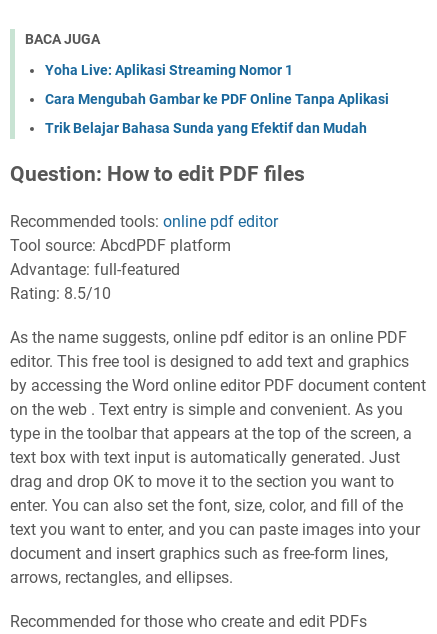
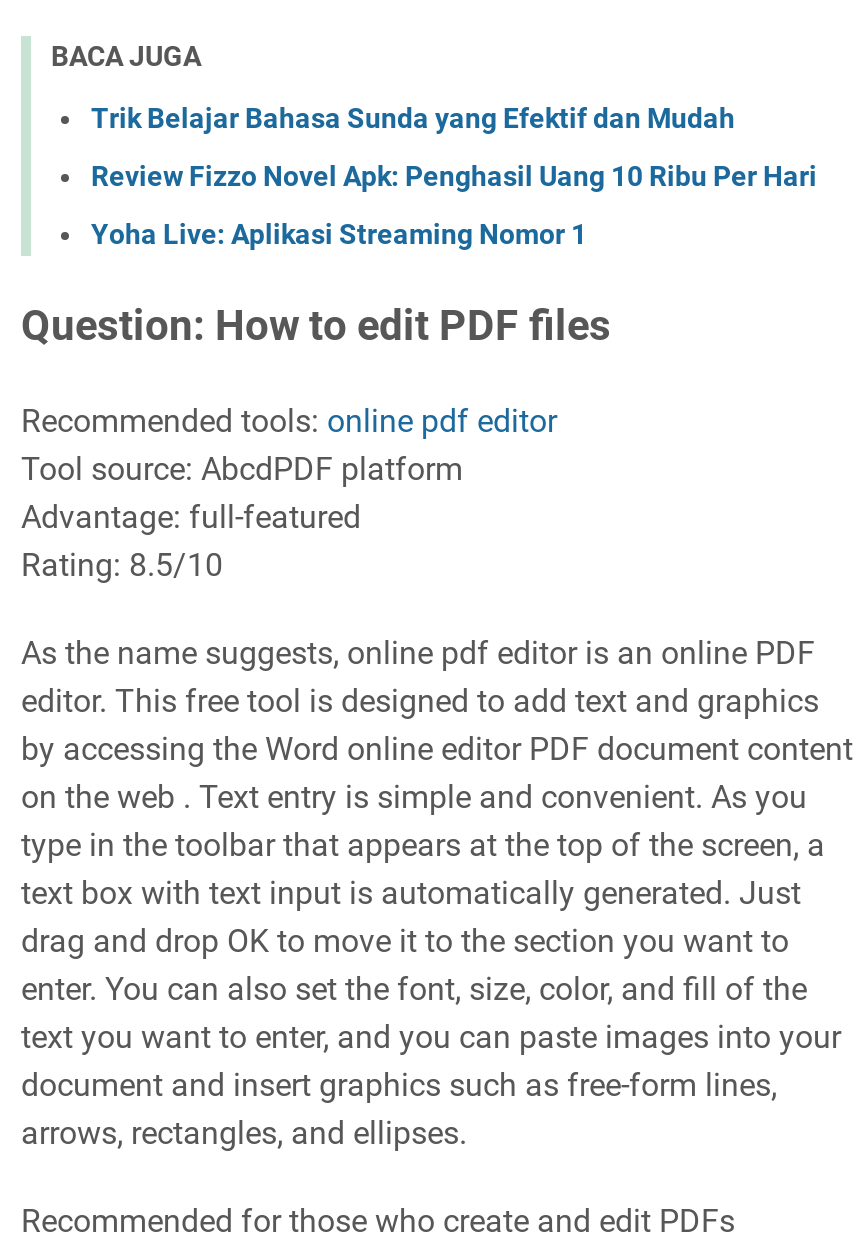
+ Review Fizzo Novel Apk: Penghasil Uang 10 Ribu Per Hari

moved down: Yoha Live: Aplikasi Streaming Nomor 1

- Cara Mengubah Gambar ke PDF Online Tanpa Aplikasi

moved up: Trik Belajar Bahasa Sunda yang Efektif dan Mudah
